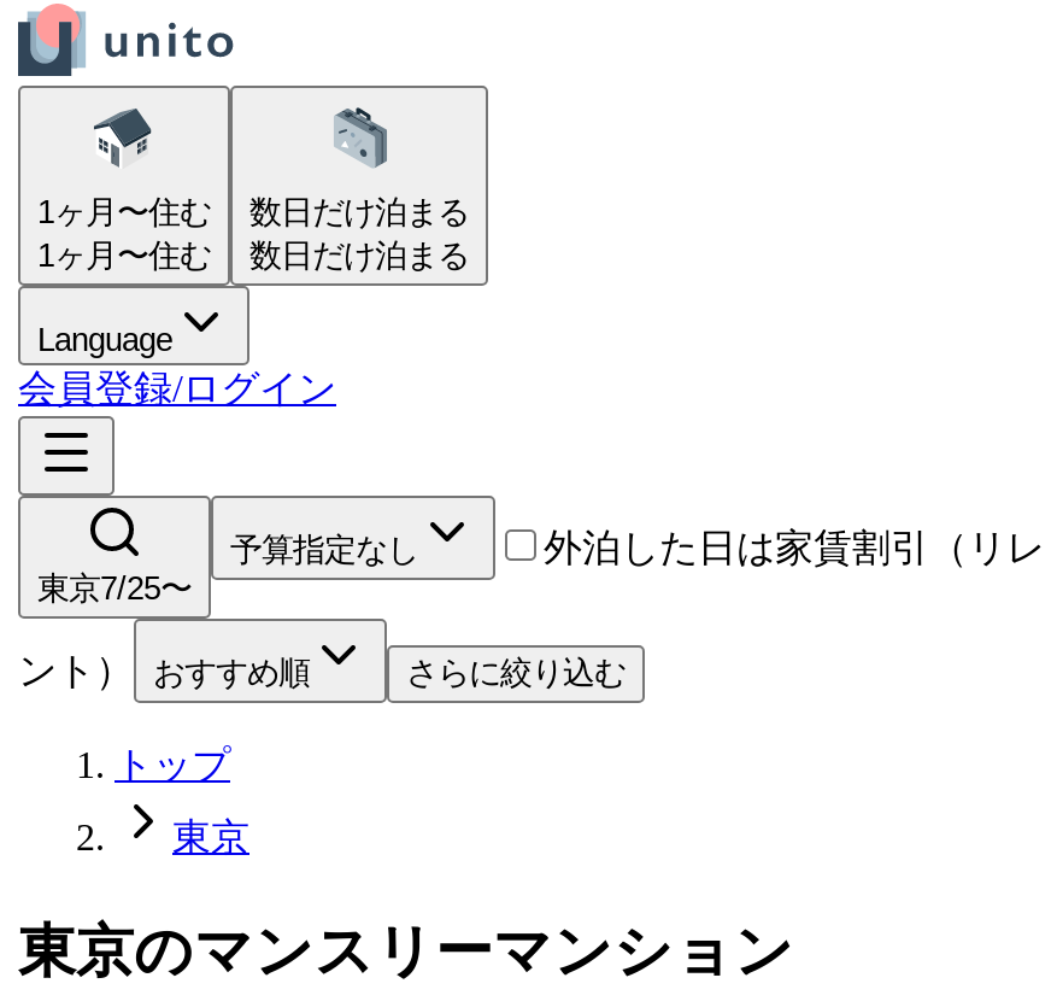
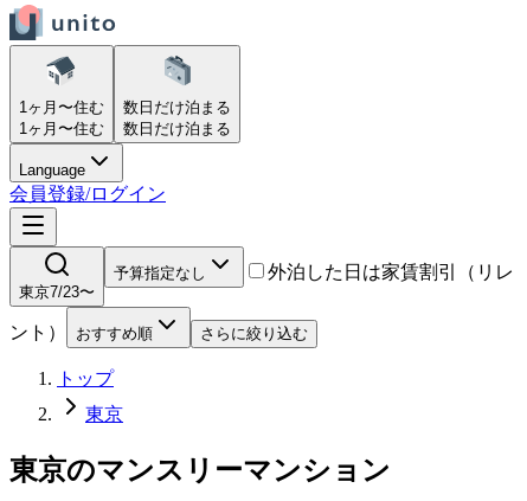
- 東京7/25〜
+ 東京7/23〜
